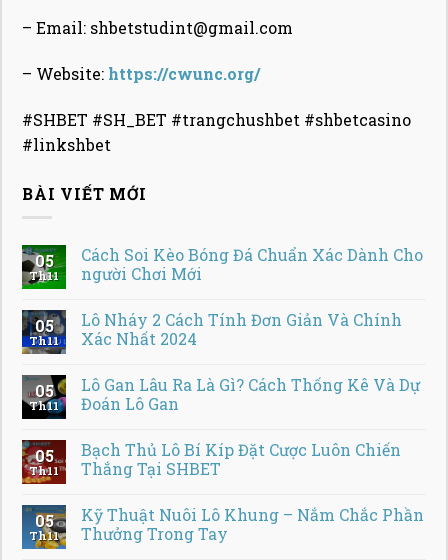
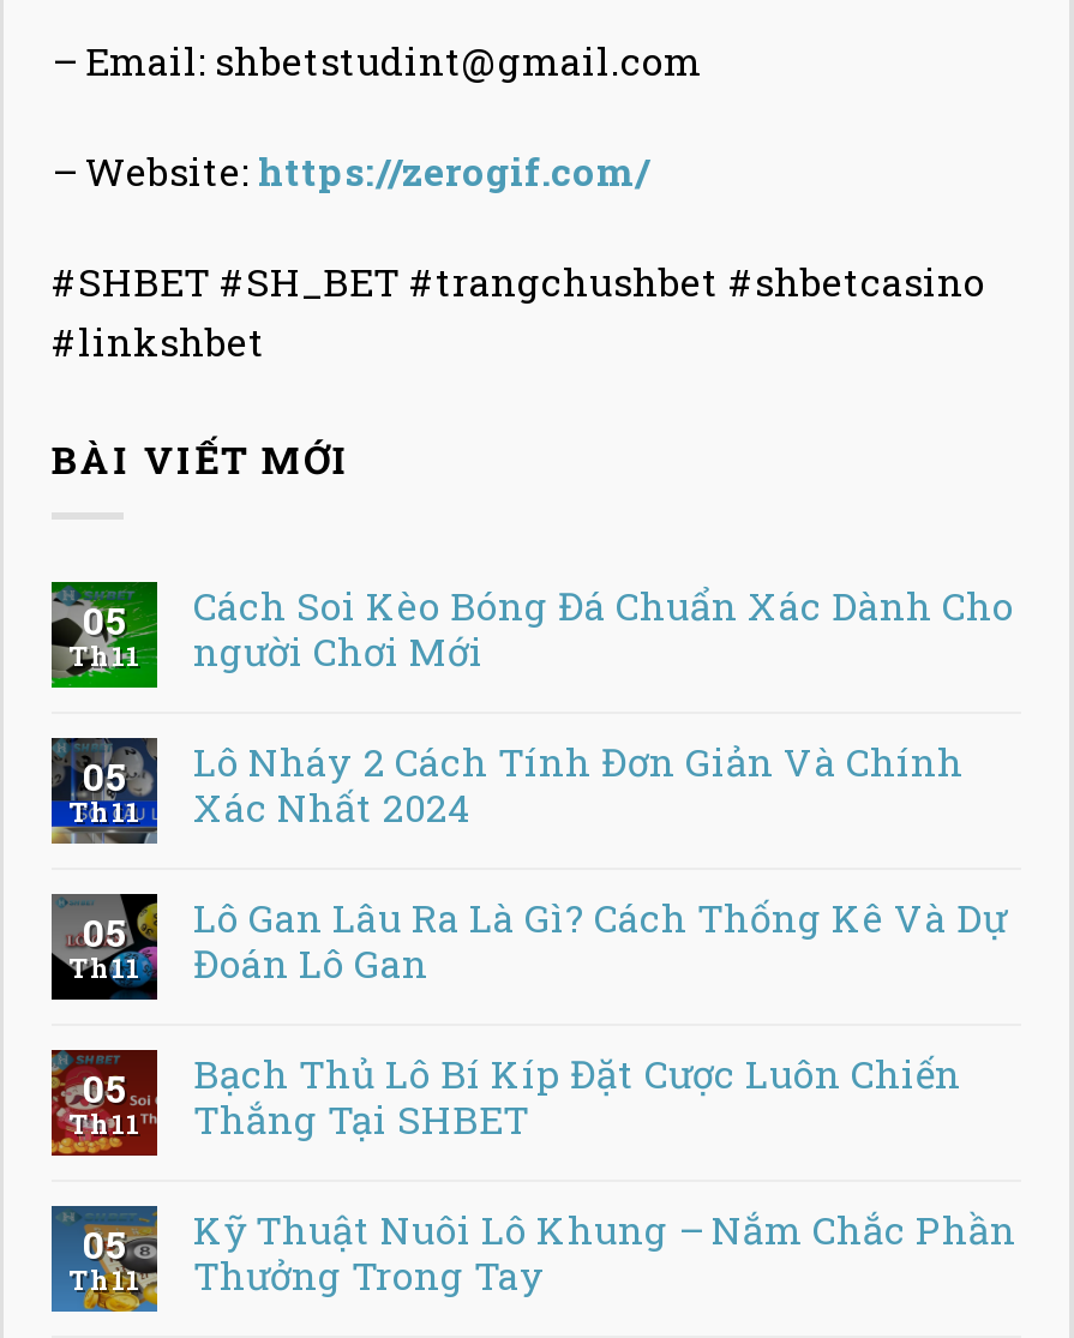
- – Website: https://cwunc.org/
+ – Website: https://zerogif.com/
